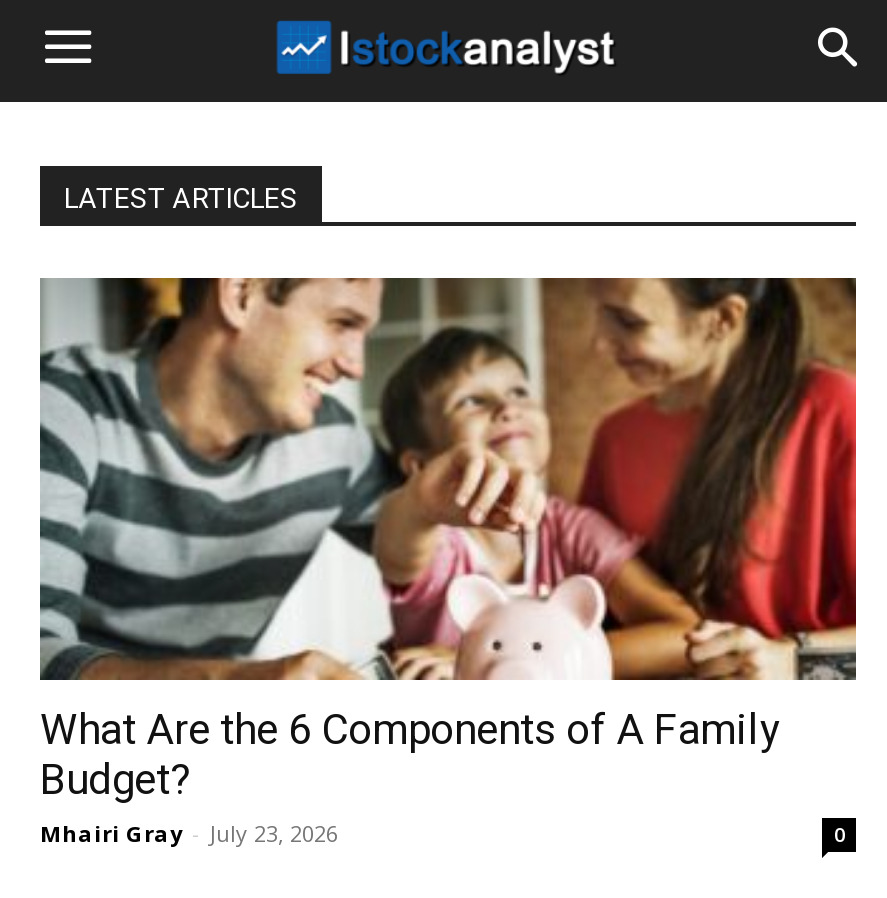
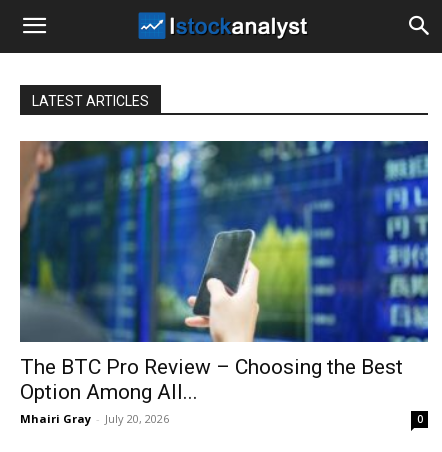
- [image]
- What Are the 6 Components of A Family
- Budget?
- Mhairi Gray - July 23, 2026
+ [image]
+ The BTC Pro Review – Choosing the Best
+ Option Among All...
+ Mhairi Gray - July 20, 2026
